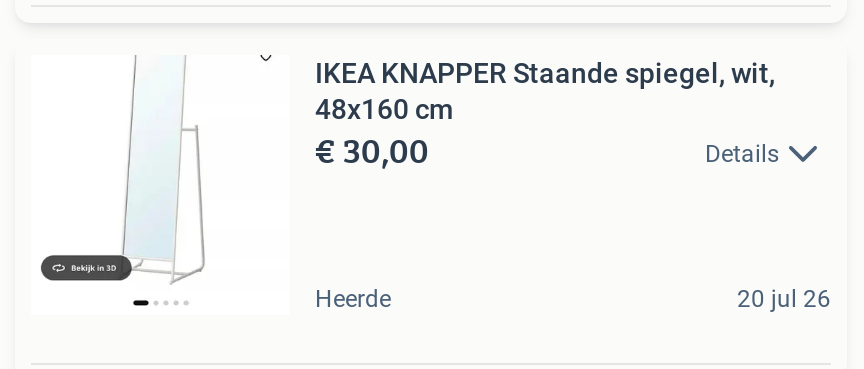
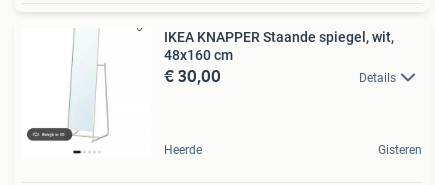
- 20 jul 26
+ Gisteren
